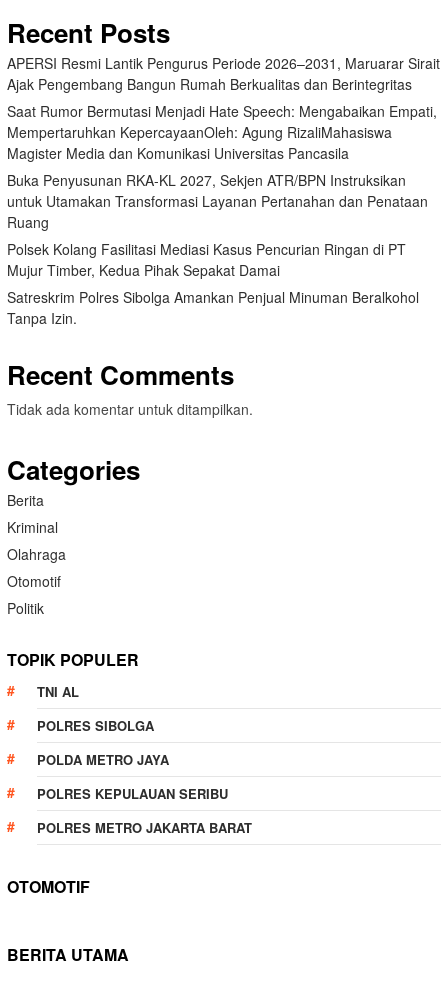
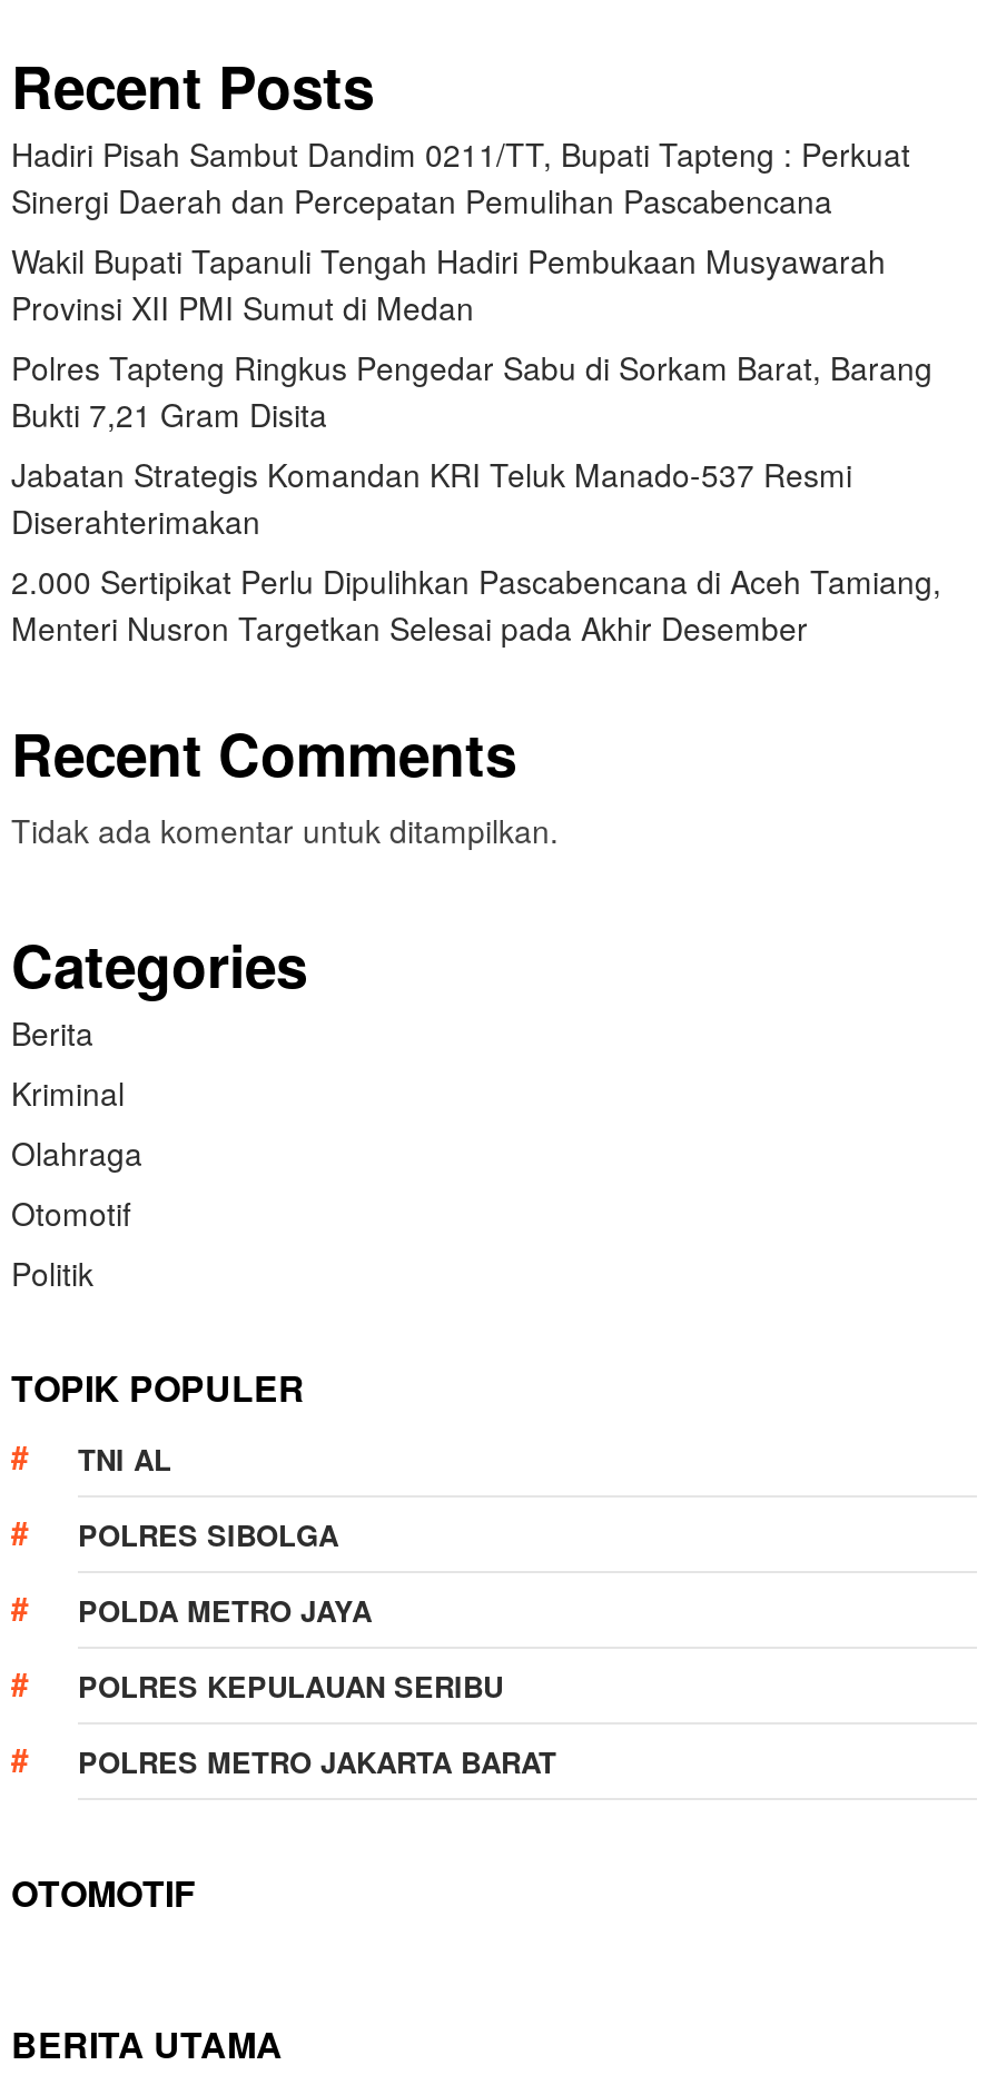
- APERSI Resmi Lantik Pengurus Periode 2026–2031, Maruarar Sirait
- Ajak Pengembang Bangun Rumah Berkualitas dan Berintegritas
- Saat Rumor Bermutasi Menjadi Hate Speech: Mengabaikan Empati,
- Mempertaruhkan KepercayaanOleh: Agung RizaliMahasiswa
- Magister Media dan Komunikasi Universitas Pancasila
- Buka Penyusunan RKA-KL 2027, Sekjen ATR/BPN Instruksikan
- untuk Utamakan Transformasi Layanan Pertanahan dan Penataan
- Ruang
- Polsek Kolang Fasilitasi Mediasi Kasus Pencurian Ringan di PT
- Mujur Timber, Kedua Pihak Sepakat Damai
- Satreskrim Polres Sibolga Amankan Penjual Minuman Beralkohol
- Tanpa Izin.
+ Hadiri Pisah Sambut Dandim 0211/TT, Bupati Tapteng : Perkuat
+ Sinergi Daerah dan Percepatan Pemulihan Pascabencana
+ Wakil Bupati Tapanuli Tengah Hadiri Pembukaan Musyawarah
+ Provinsi XII PMI Sumut di Medan
+ Polres Tapteng Ringkus Pengedar Sabu di Sorkam Barat, Barang
+ Bukti 7,21 Gram Disita
+ Jabatan Strategis Komandan KRI Teluk Manado-537 Resmi
+ Diserahterimakan
+ 2.000 Sertipikat Perlu Dipulihkan Pascabencana di Aceh Tamiang,
+ Menteri Nusron Targetkan Selesai pada Akhir Desember
